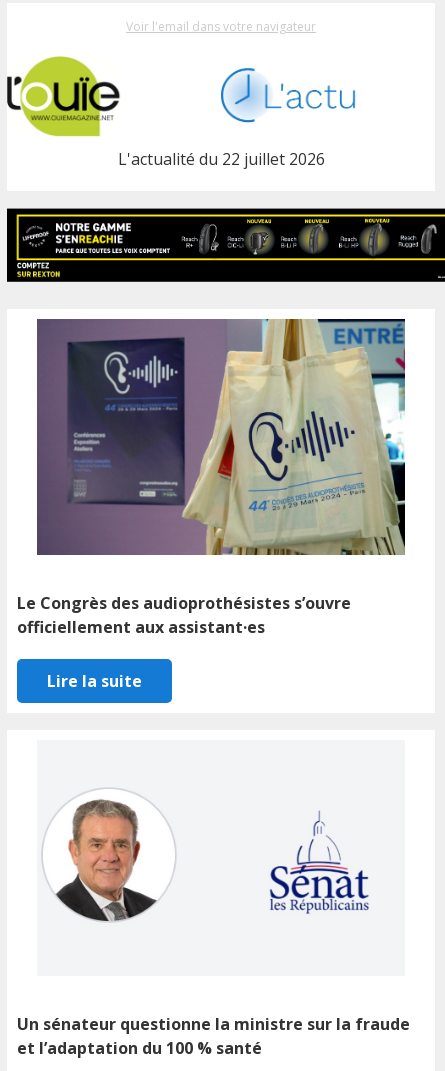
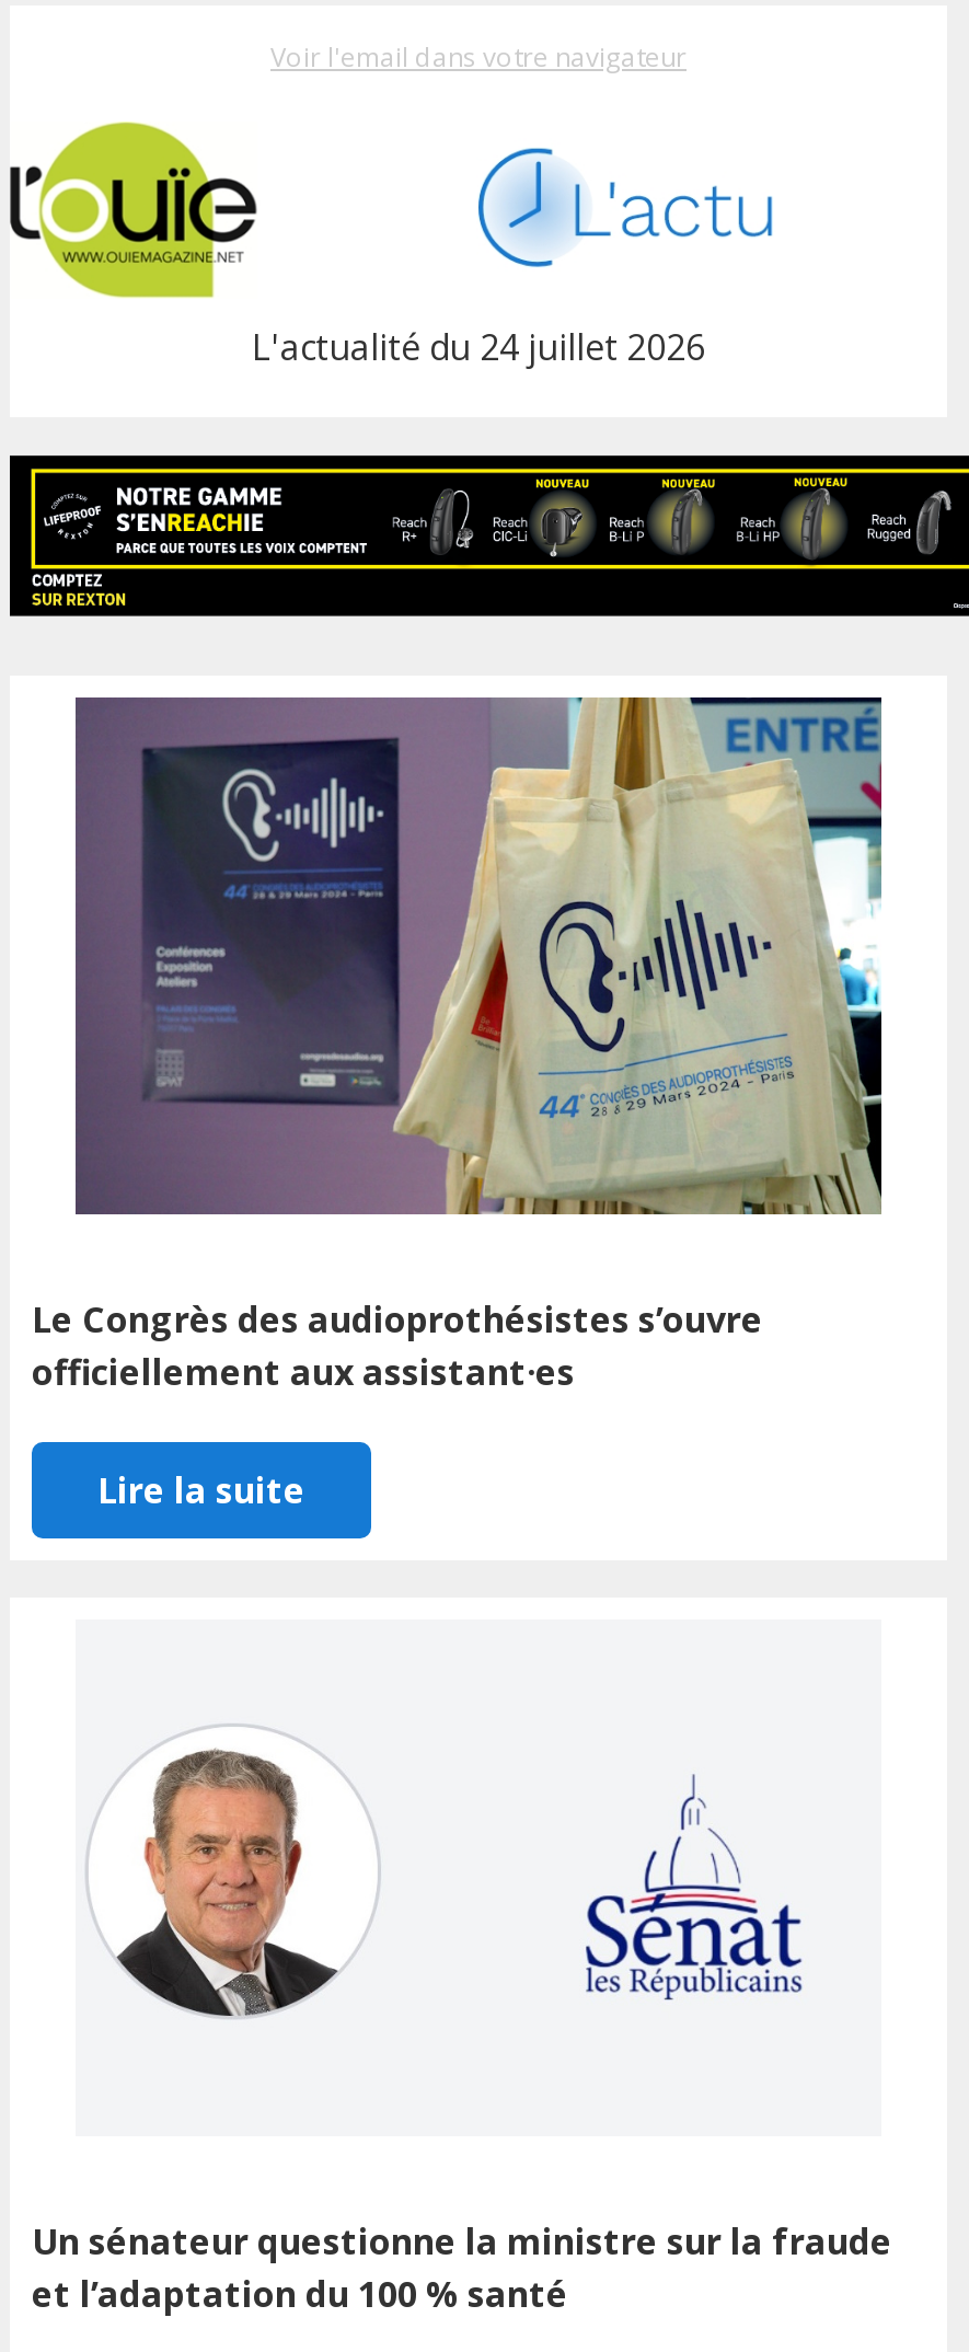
- L'actualité du 22 juillet 2026
+ L'actualité du 24 juillet 2026
